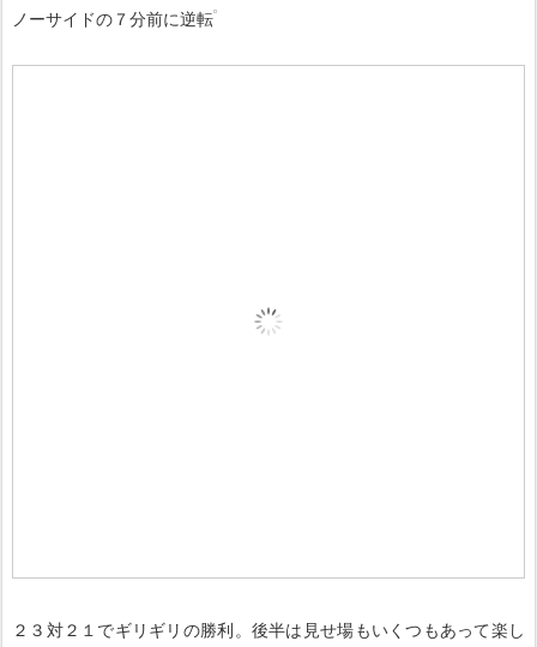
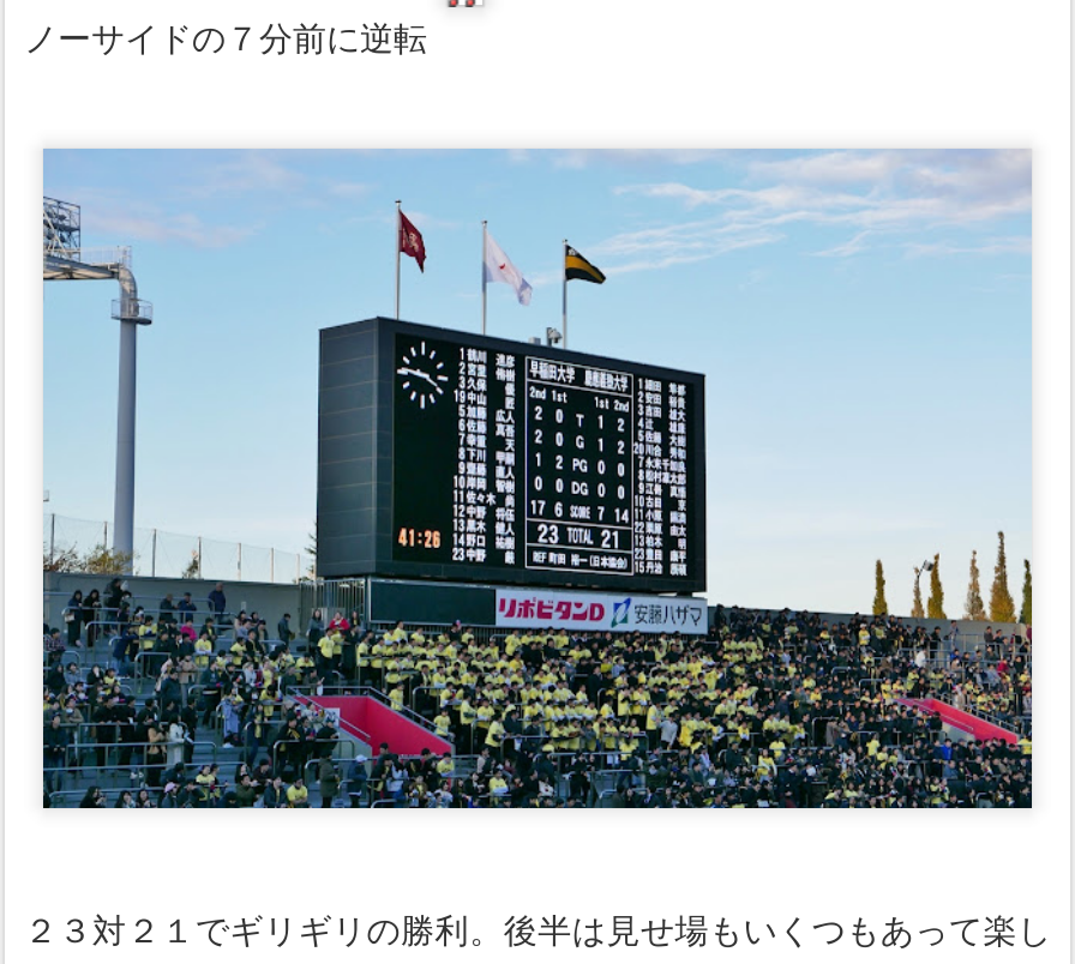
+ [image]
